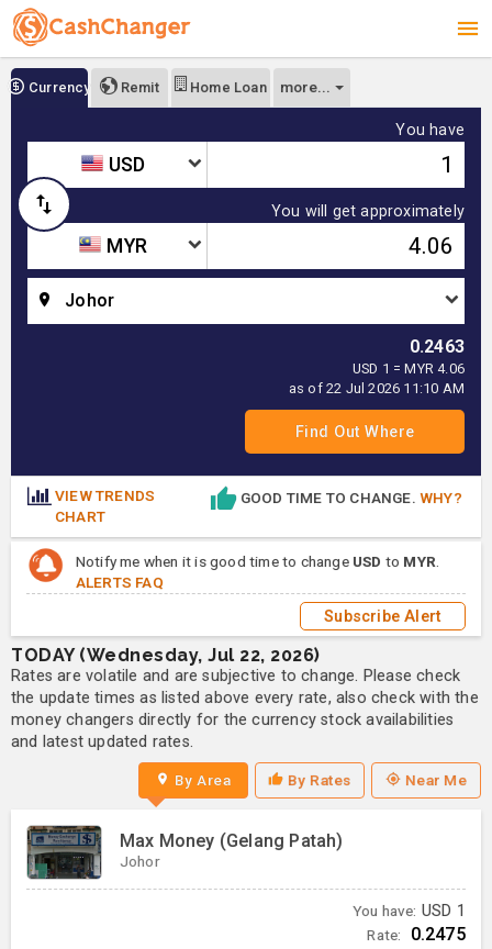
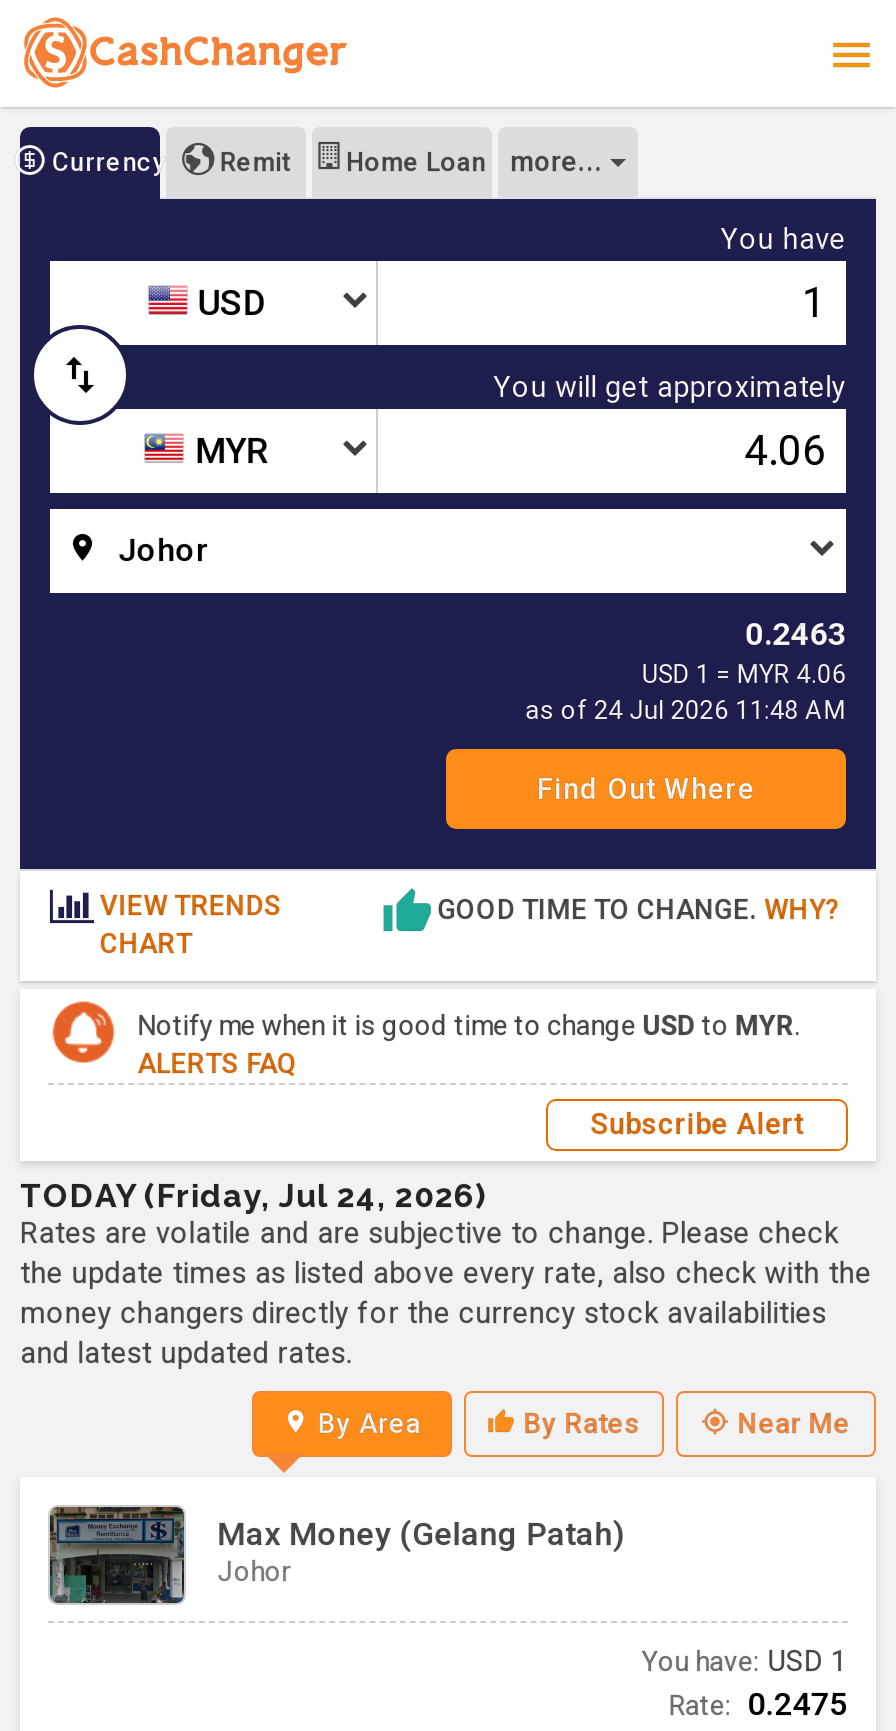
- as of 22 Jul 2026 11:10 AM
+ as of 24 Jul 2026 11:48 AM

- TODAY (Wednesday, Jul 22, 2026)
+ TODAY (Friday, Jul 24, 2026)
